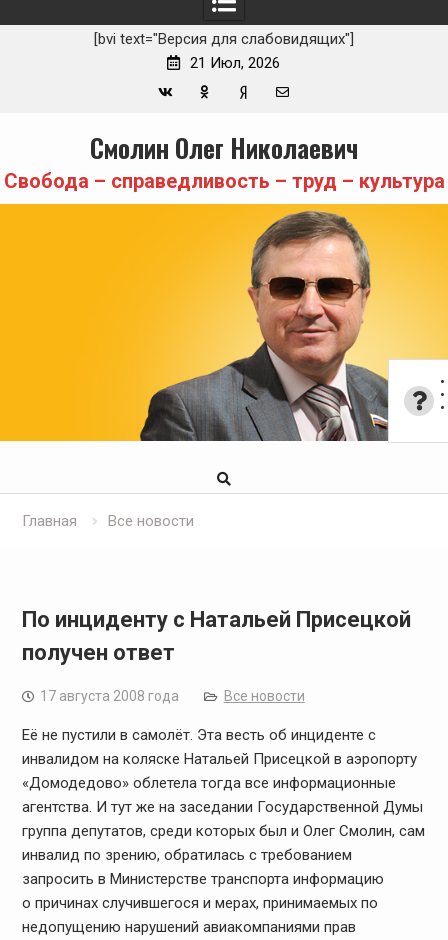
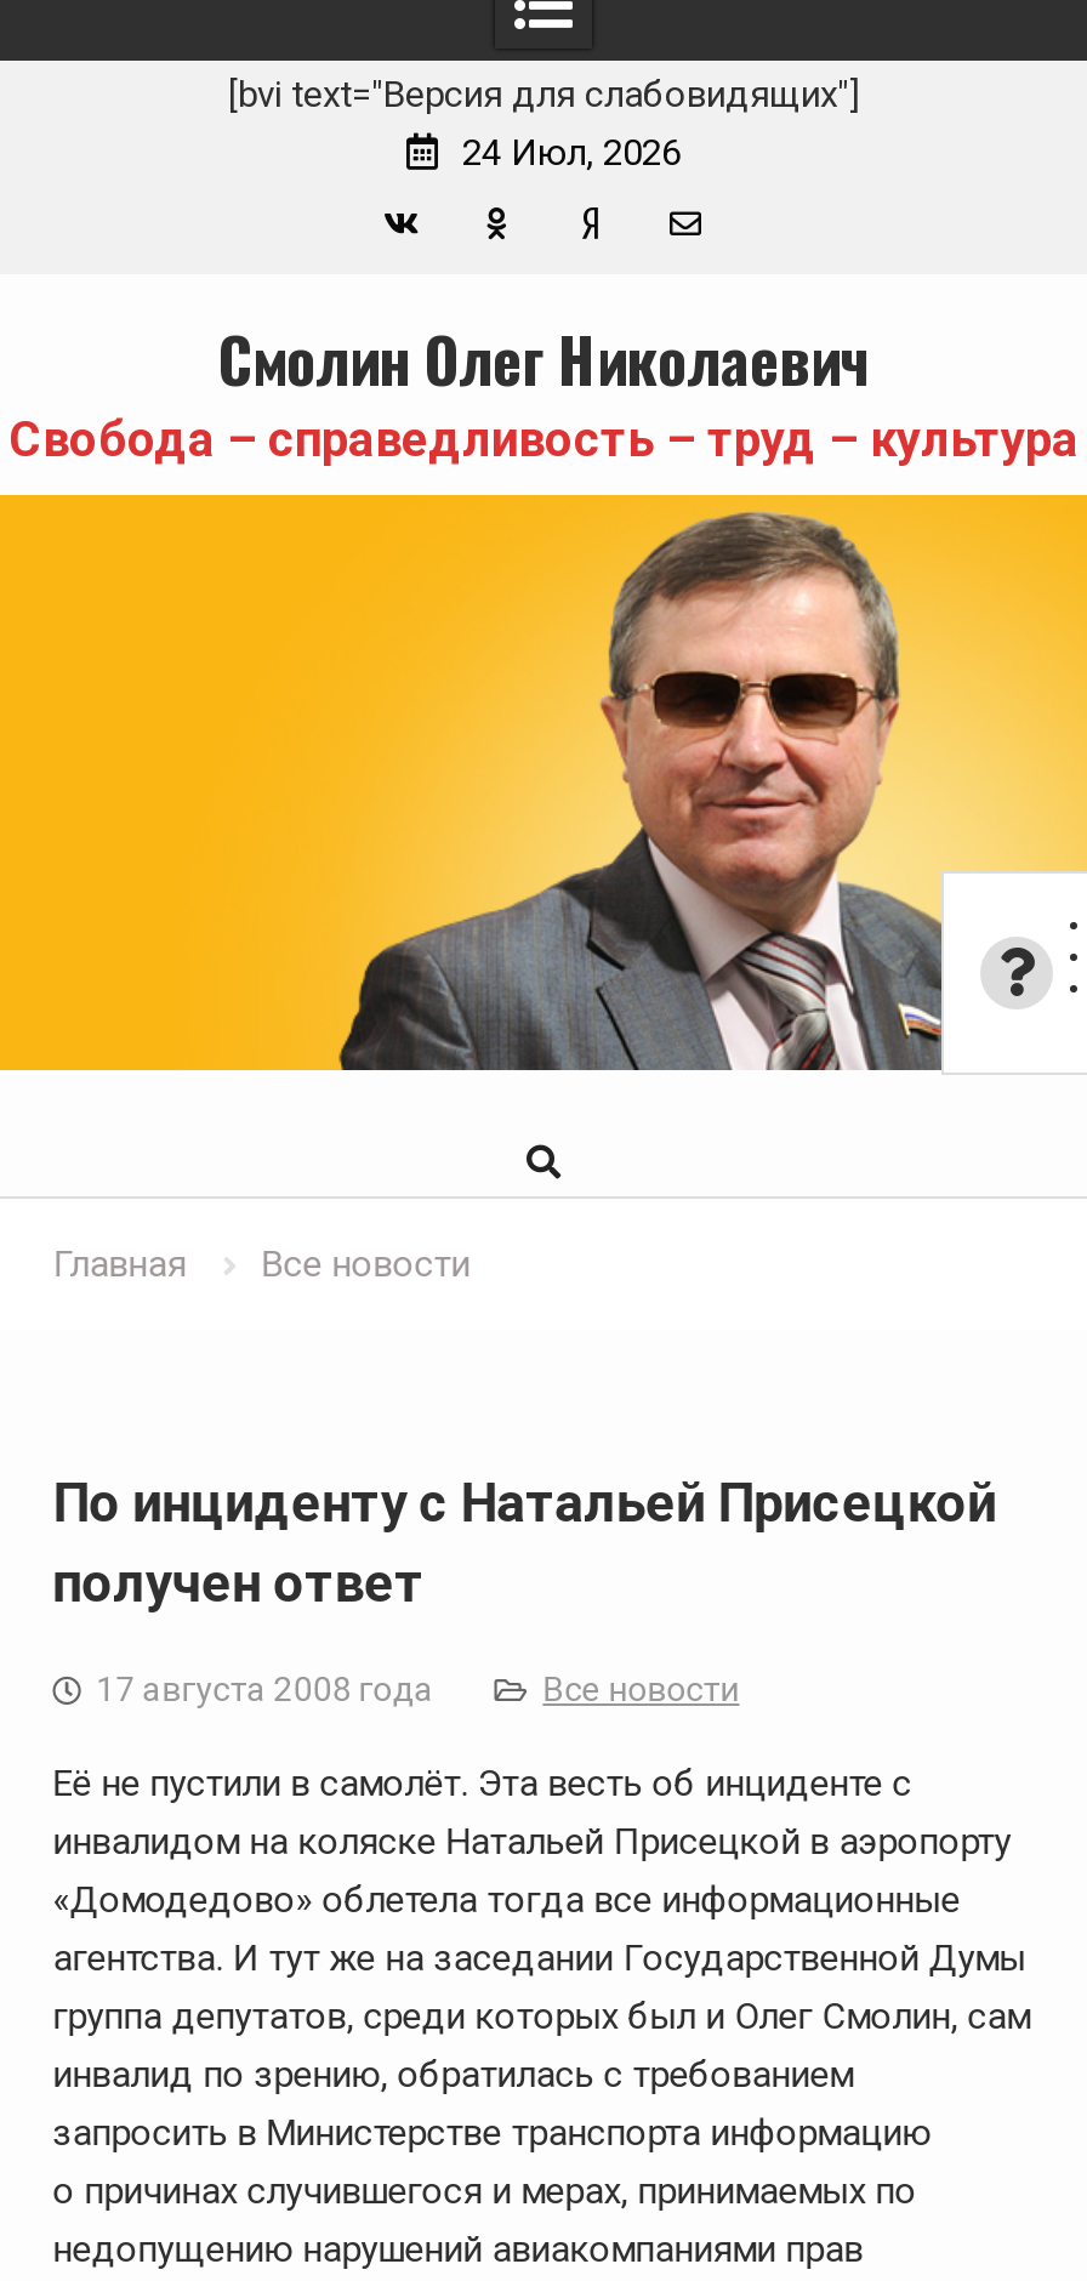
- 21 Июл, 2026
+ 24 Июл, 2026
